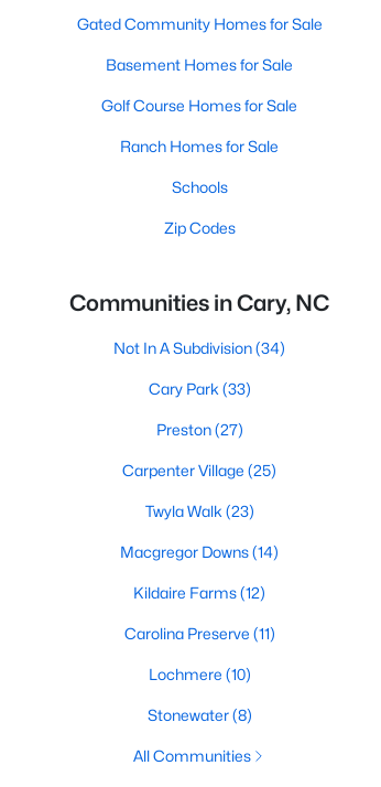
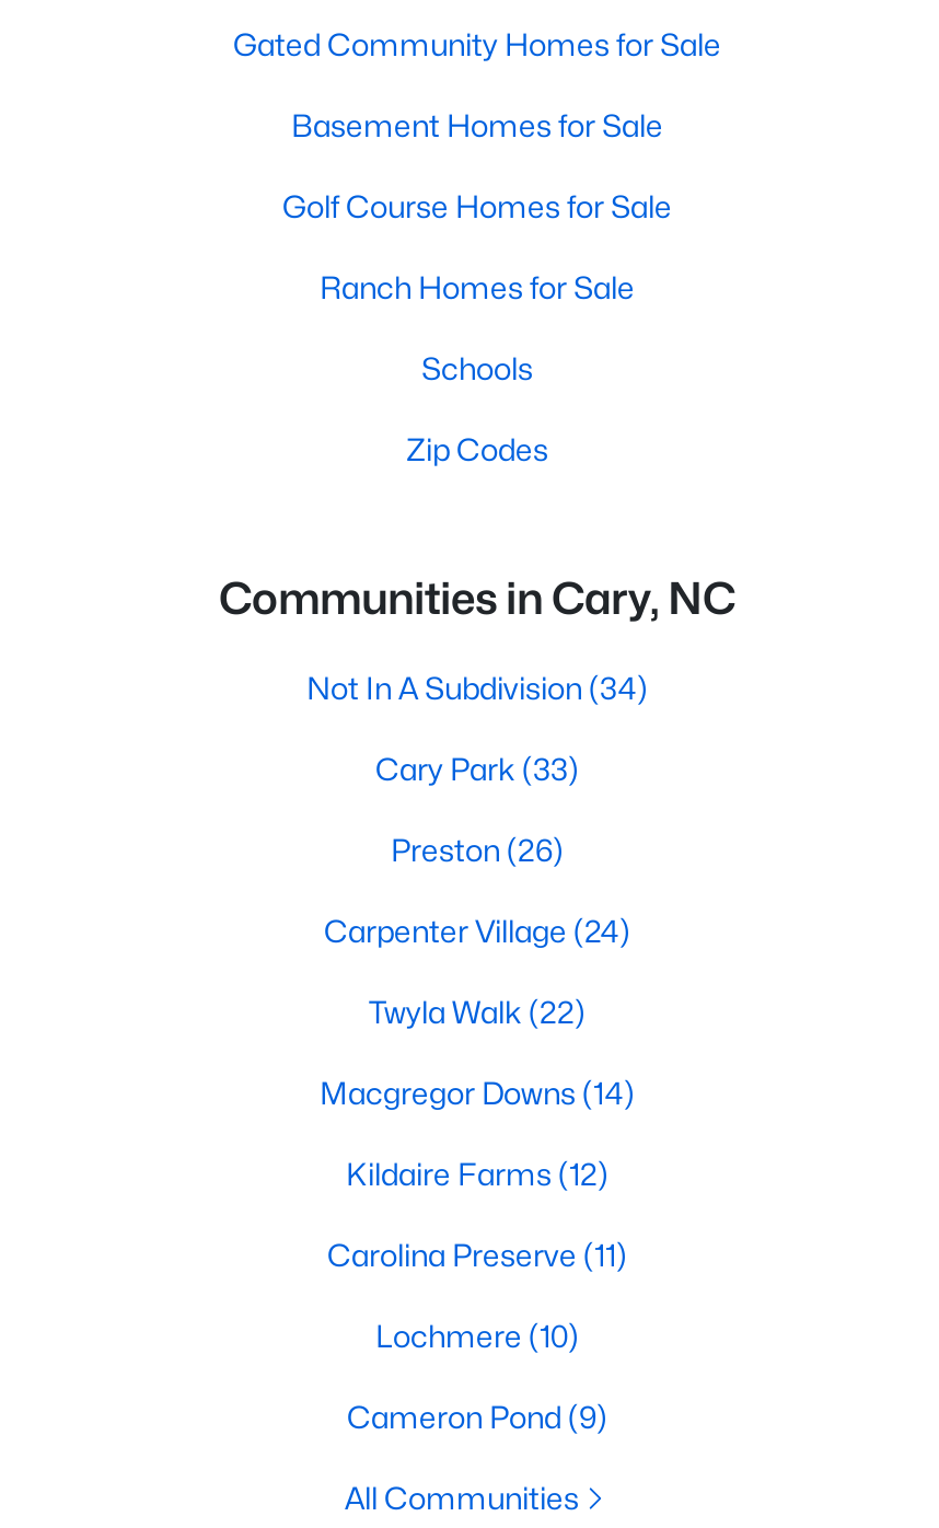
- Preston (27)
+ Preston (26)

- Carpenter Village (25)
+ Carpenter Village (24)

- Twyla Walk (23)
+ Twyla Walk (22)

- Stonewater (8)
+ Cameron Pond (9)
